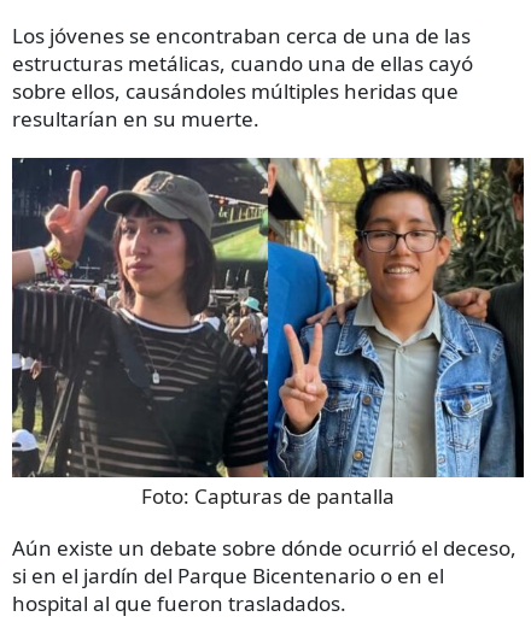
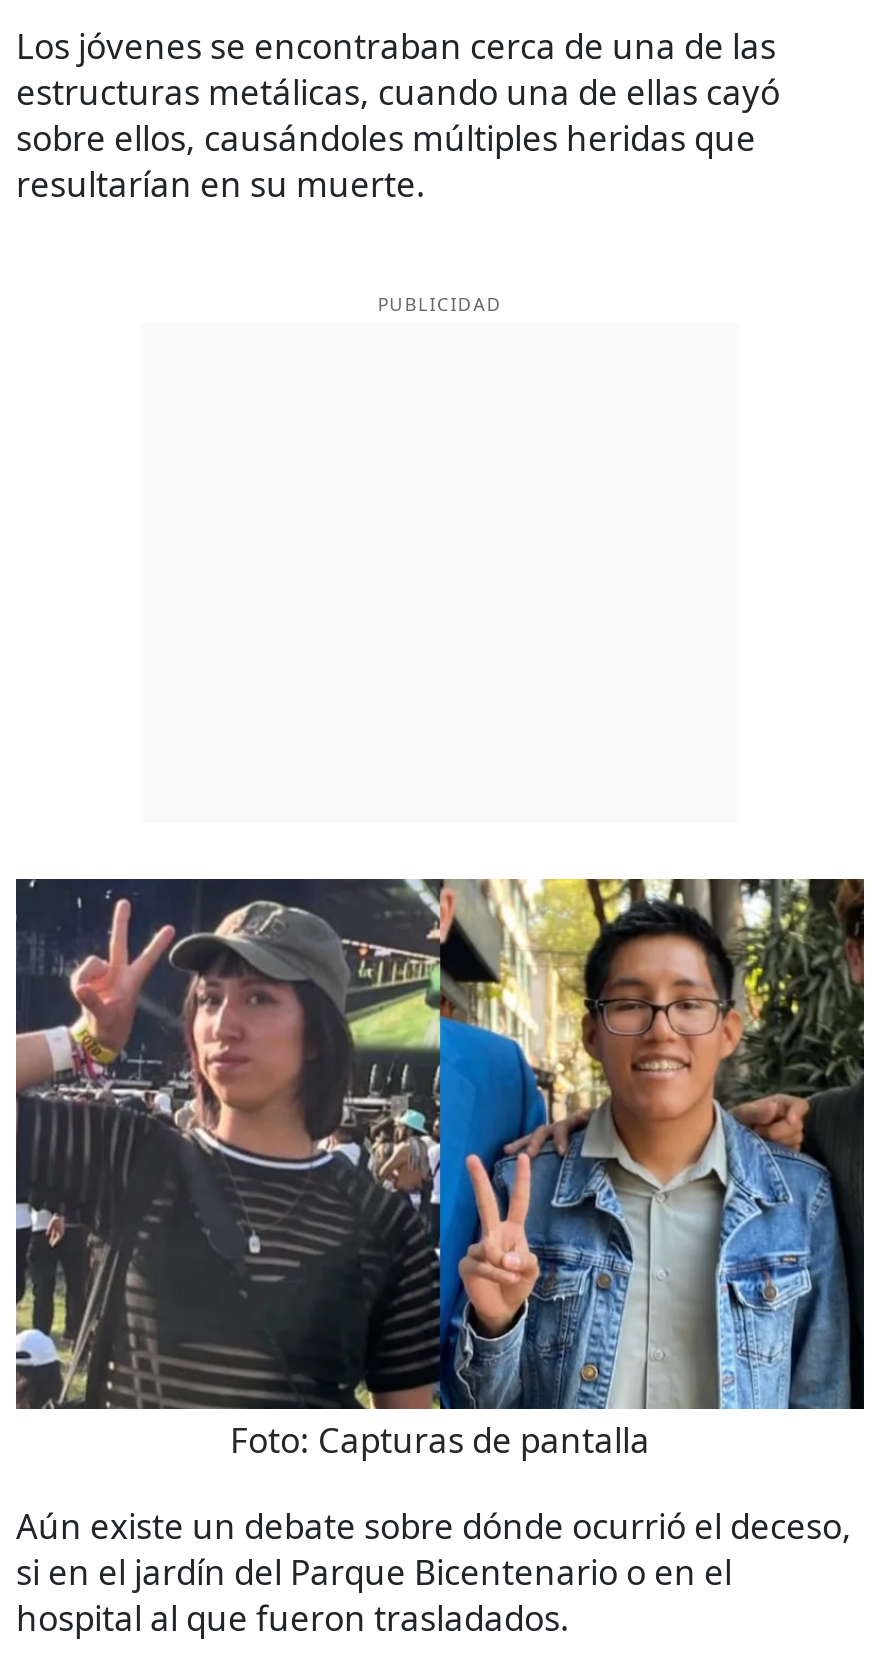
+ PUBLICIDAD
